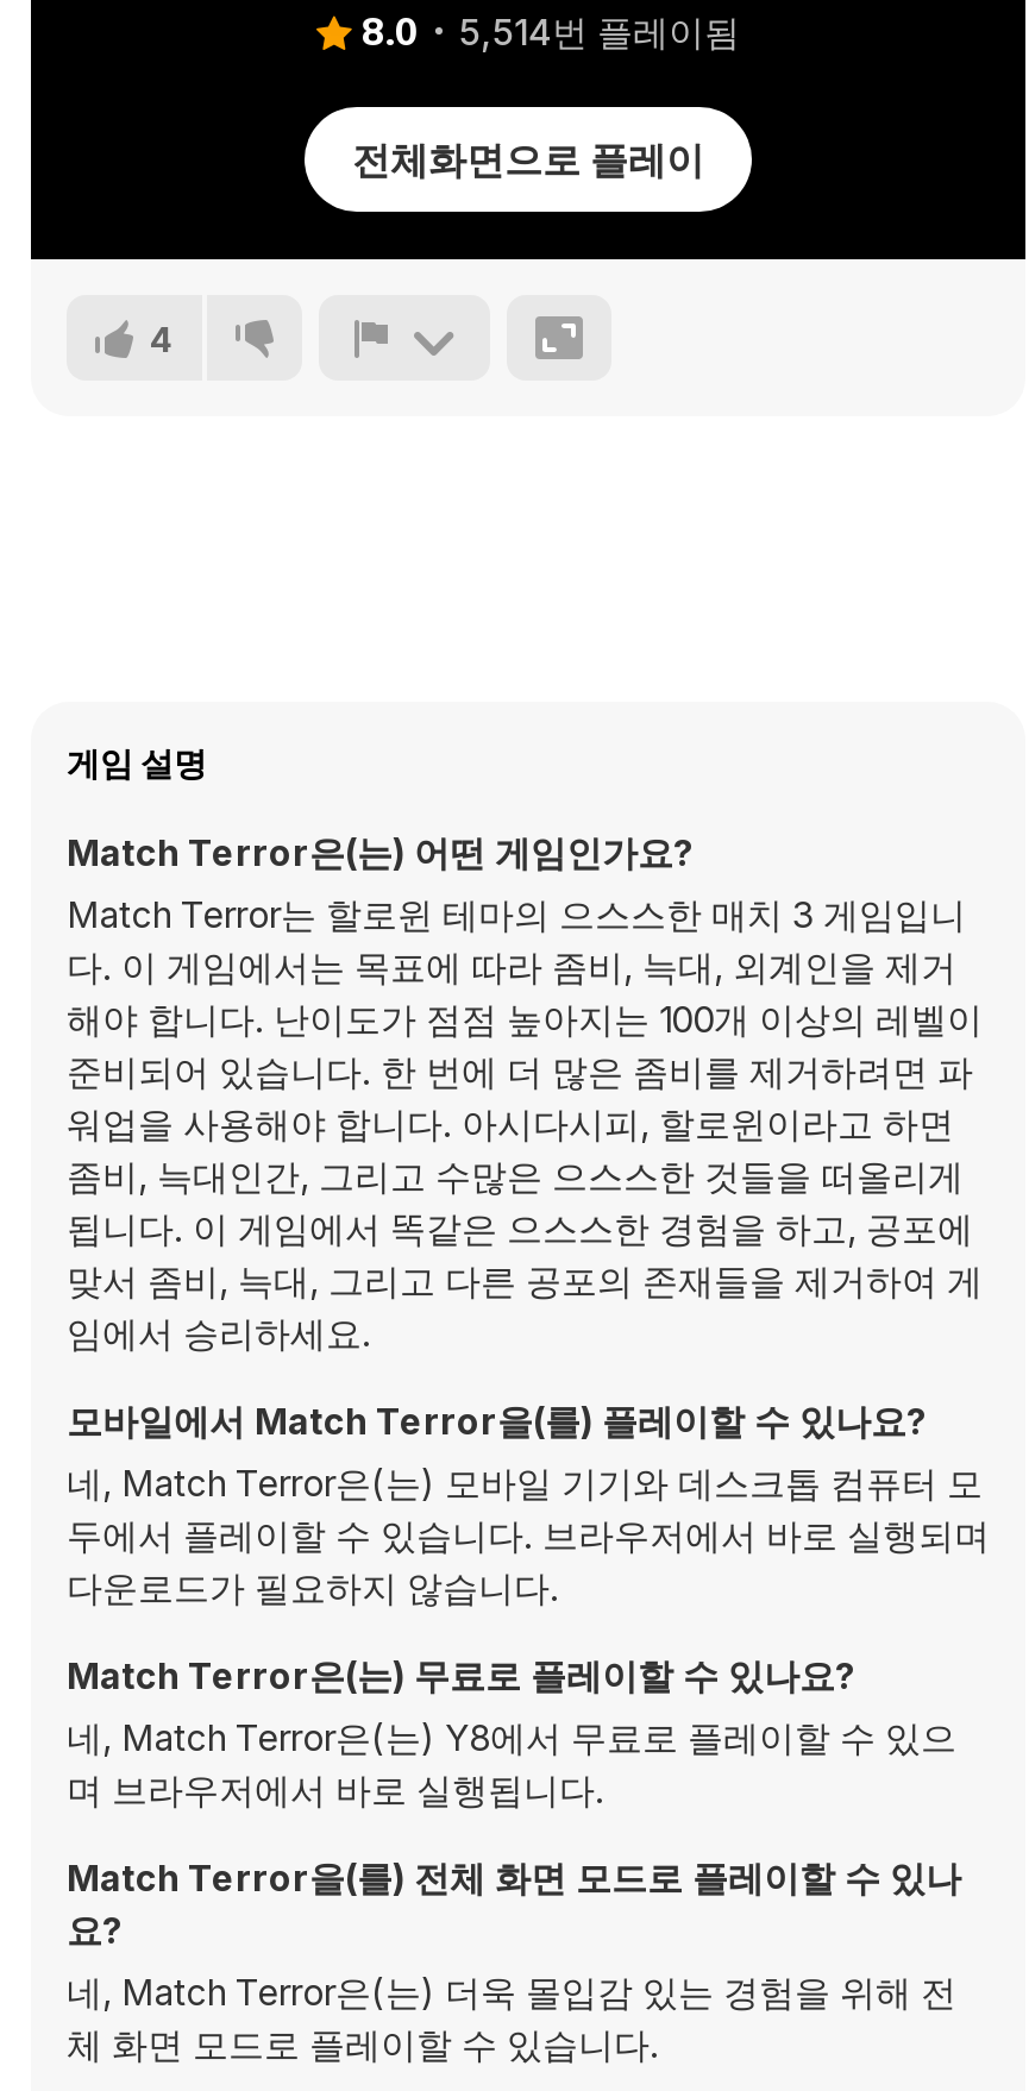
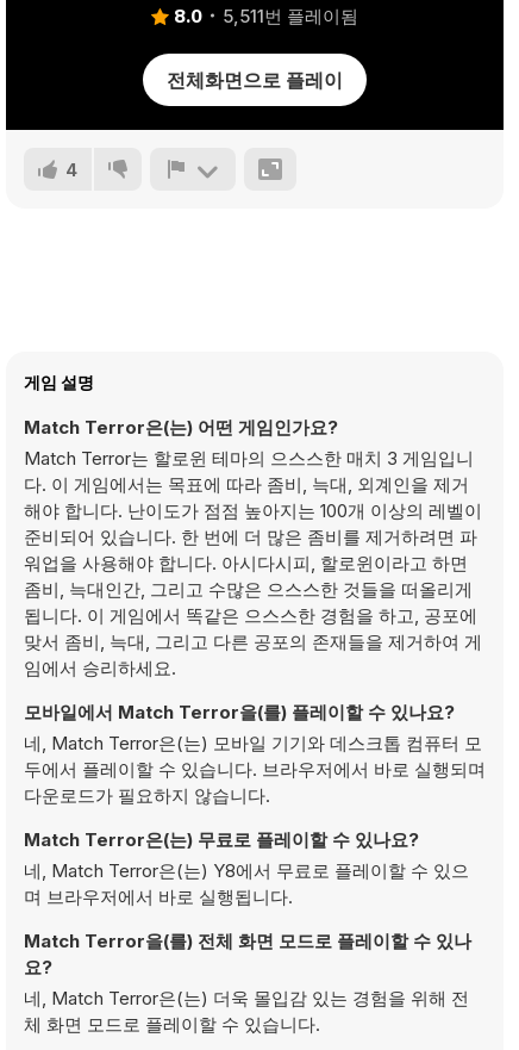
- 8.0 5,514번 플레이됨
+ 8.0 5,511번 플레이됨
